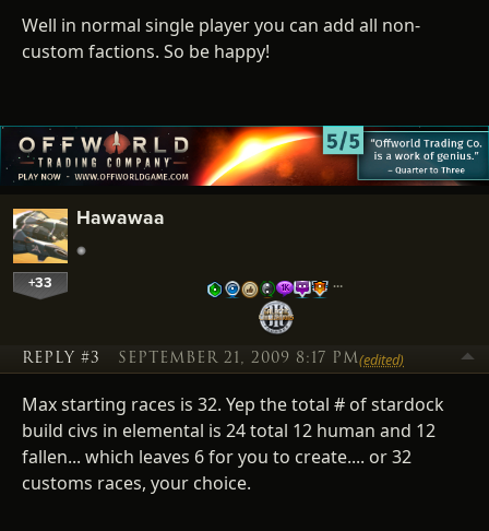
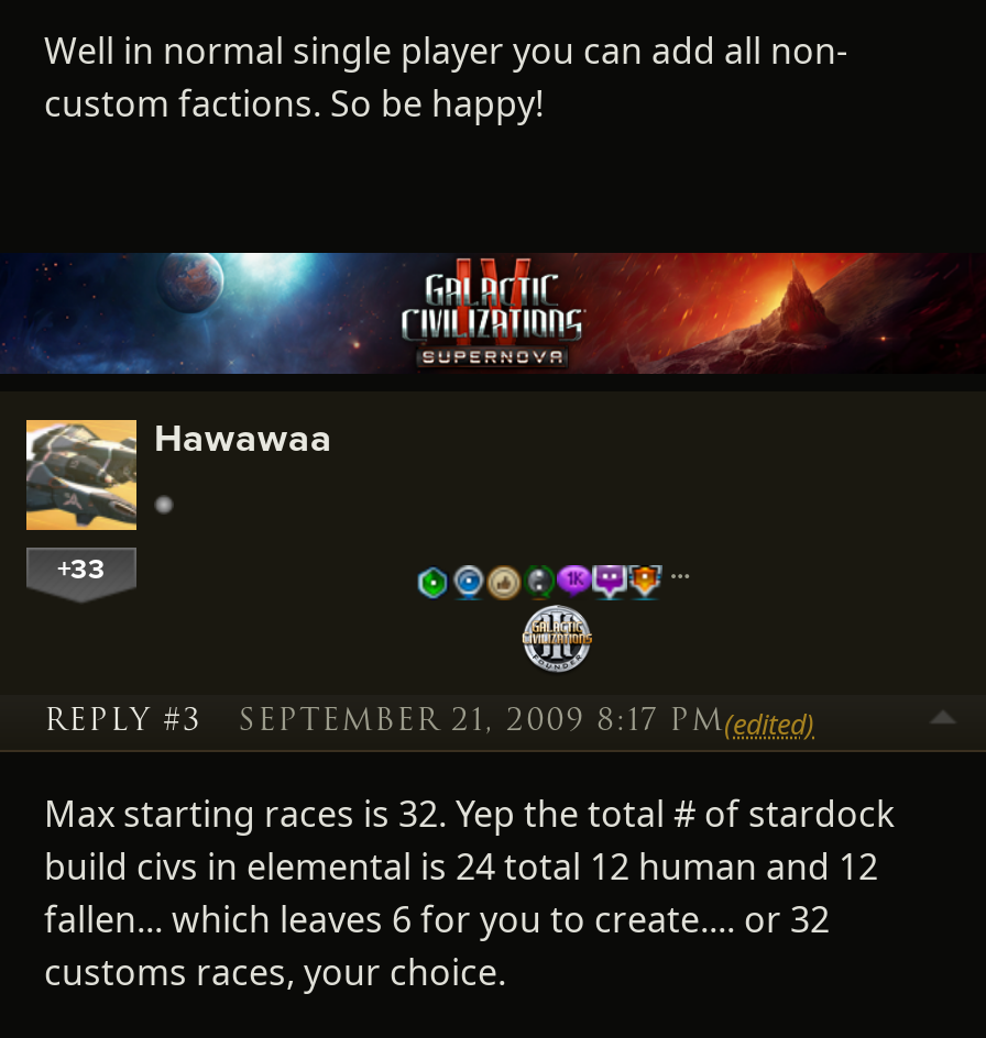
- [image]
+ [image]
